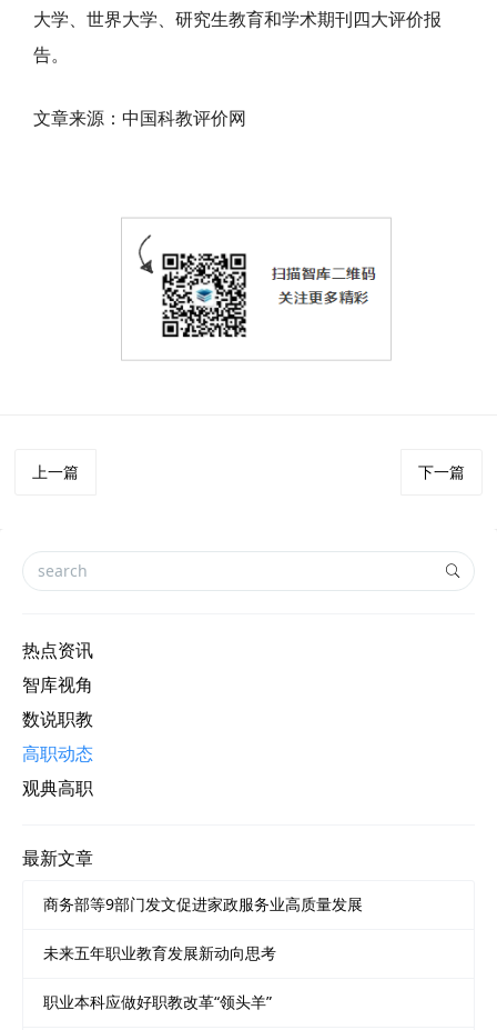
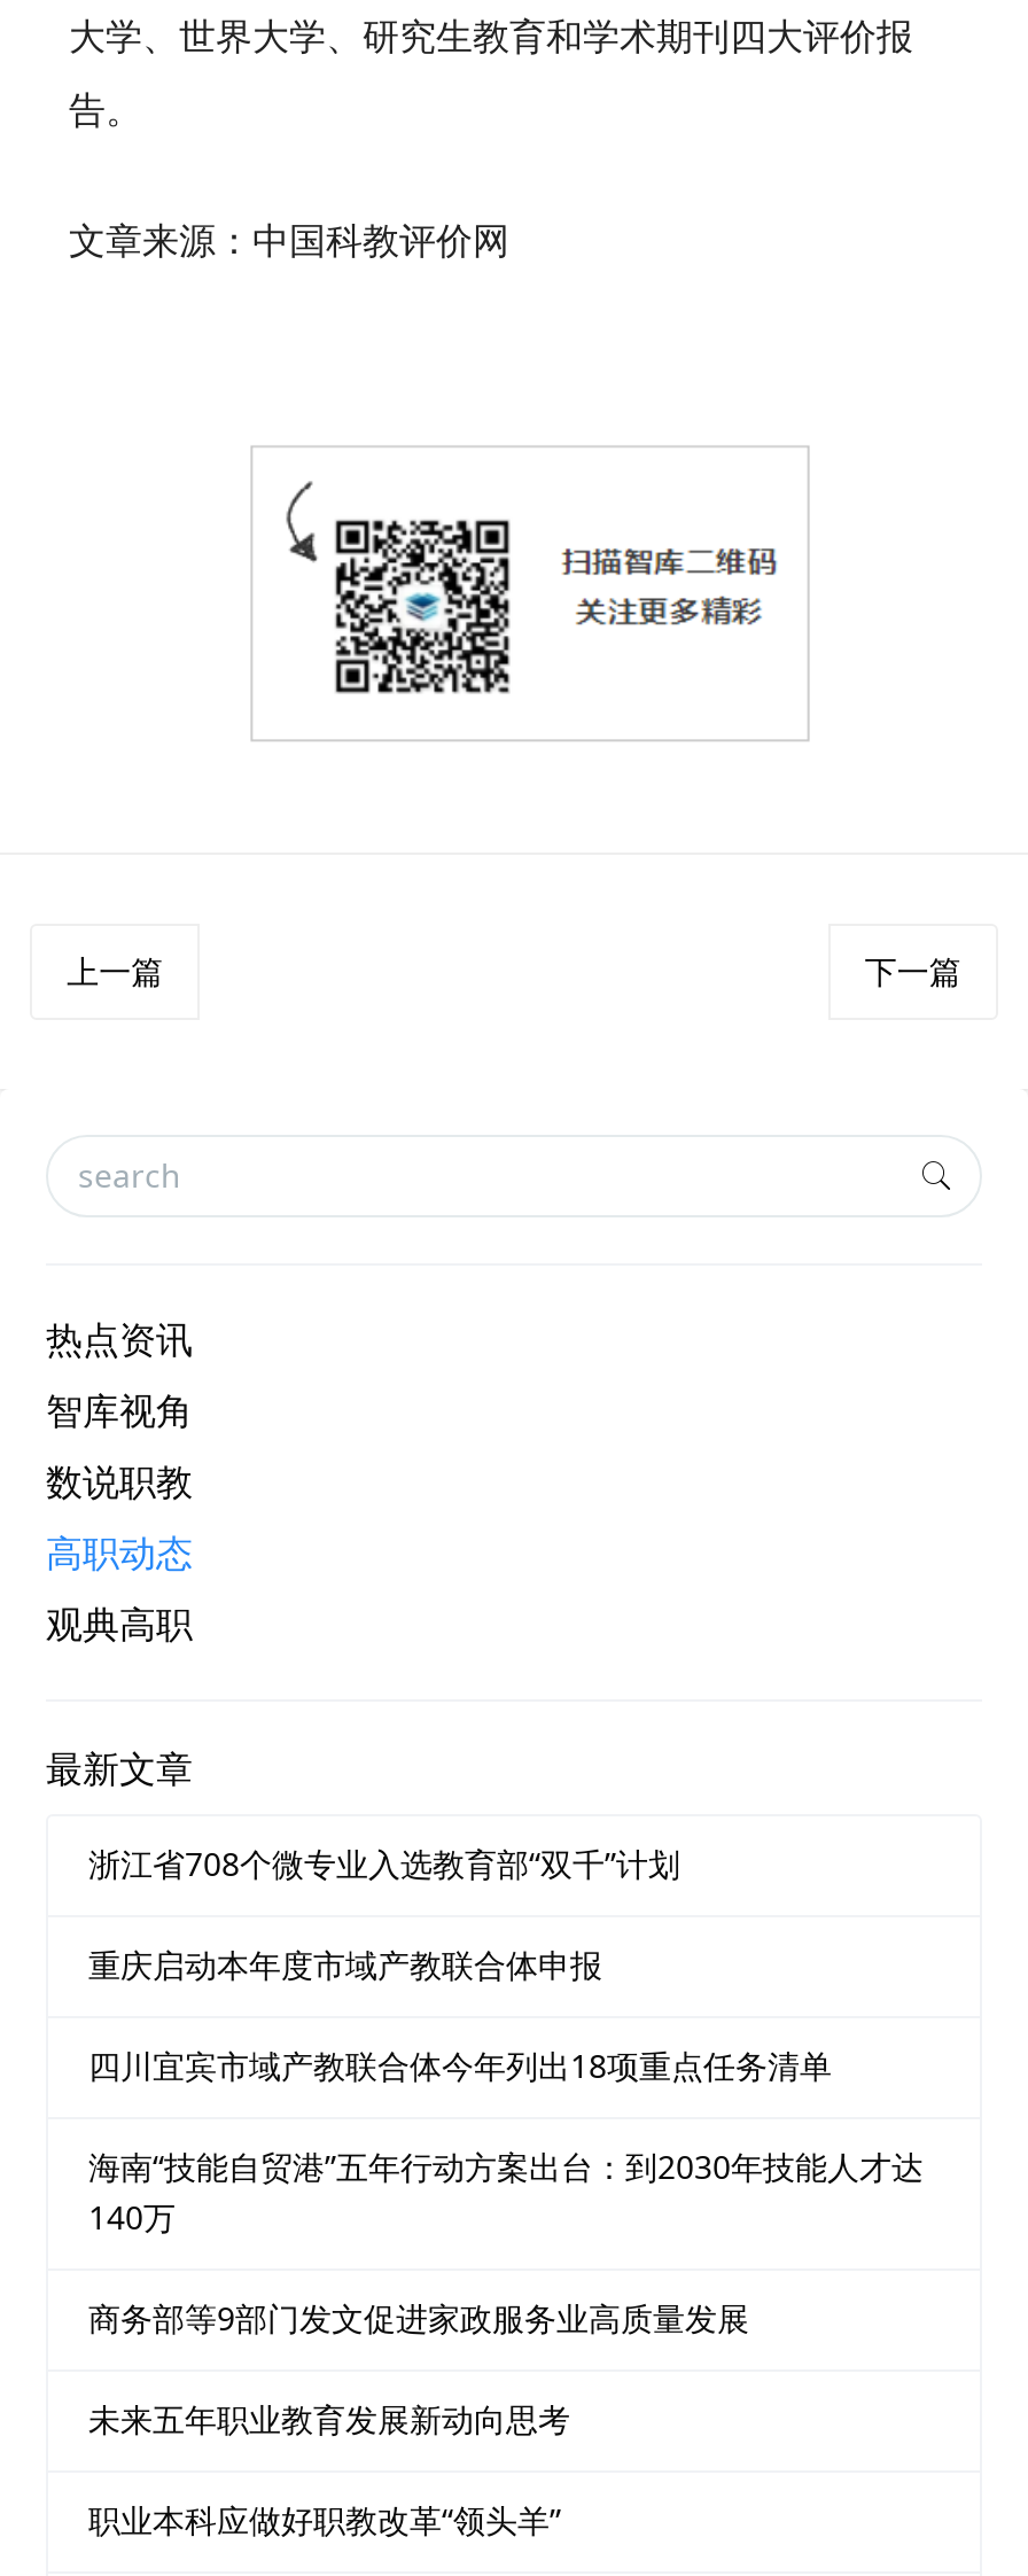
+ 浙江省708个微专业入选教育部“双千”计划
+ 重庆启动本年度市域产教联合体申报
+ 四川宜宾市域产教联合体今年列出18项重点任务清单
+ 海南“技能自贸港”五年行动方案出台：到2030年技能人才达
+ 140万
